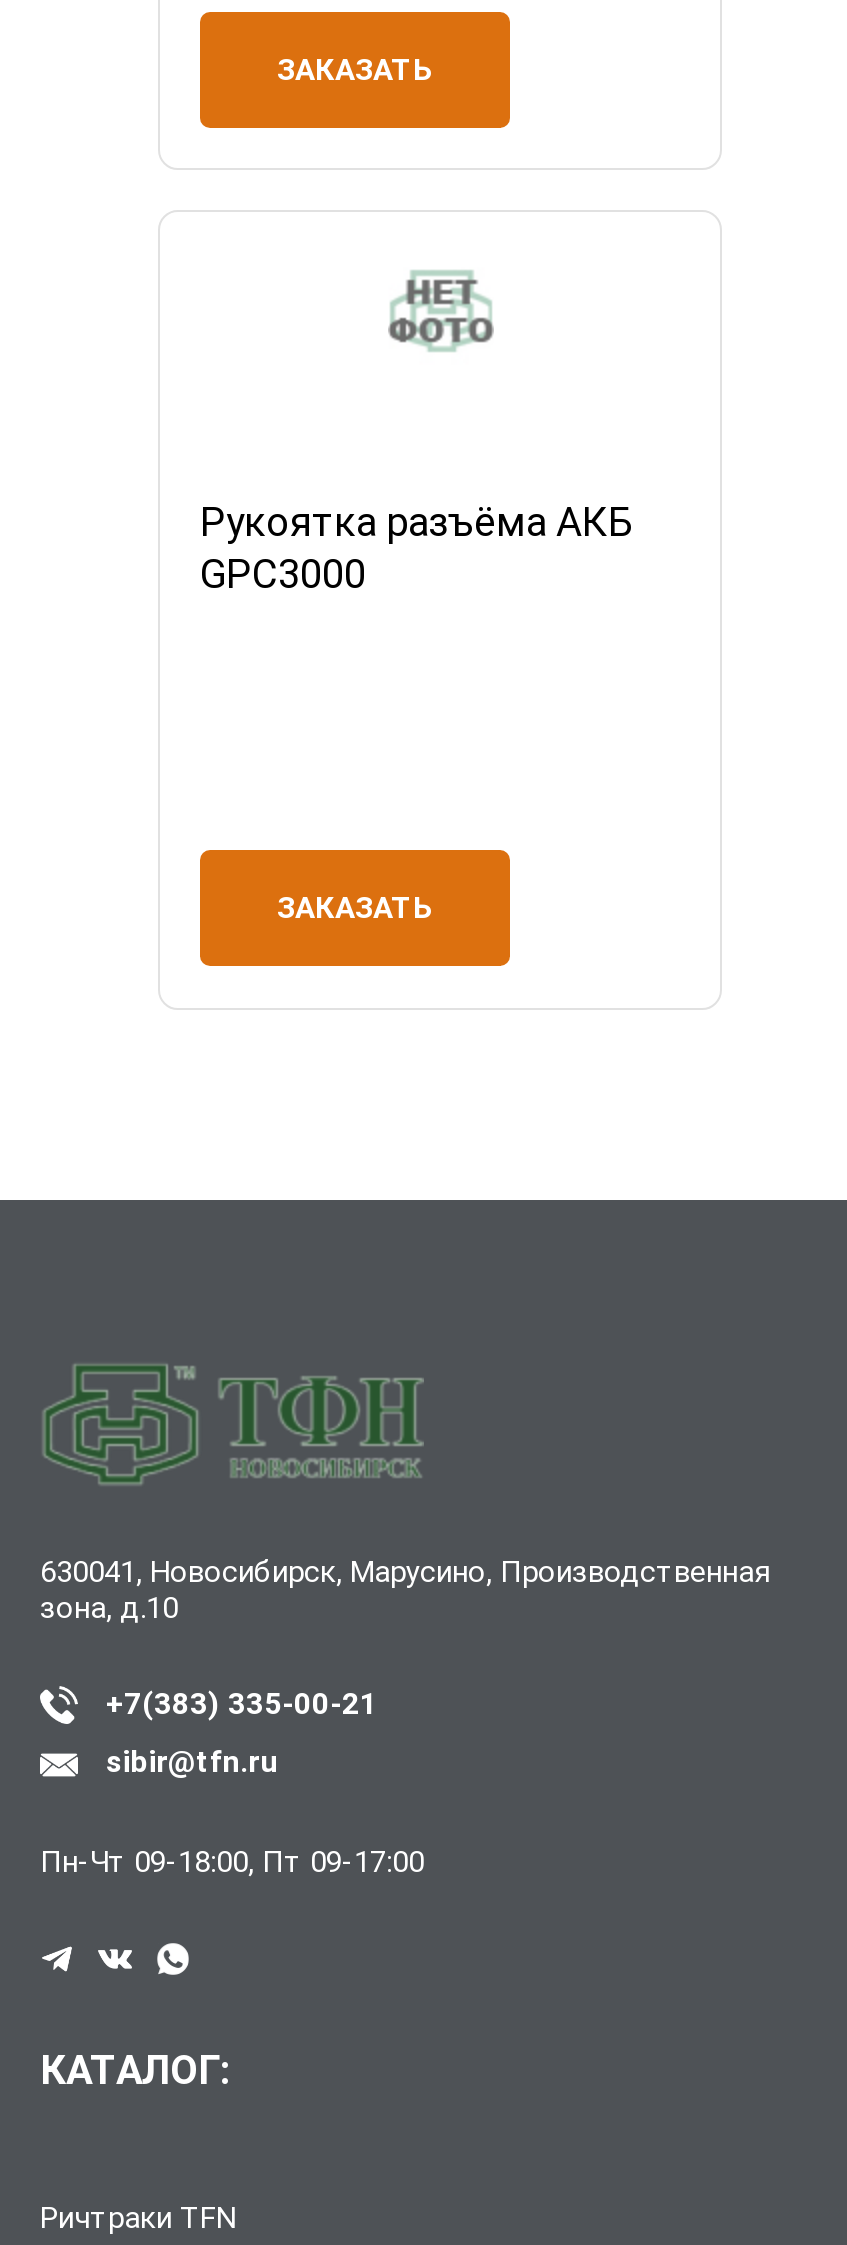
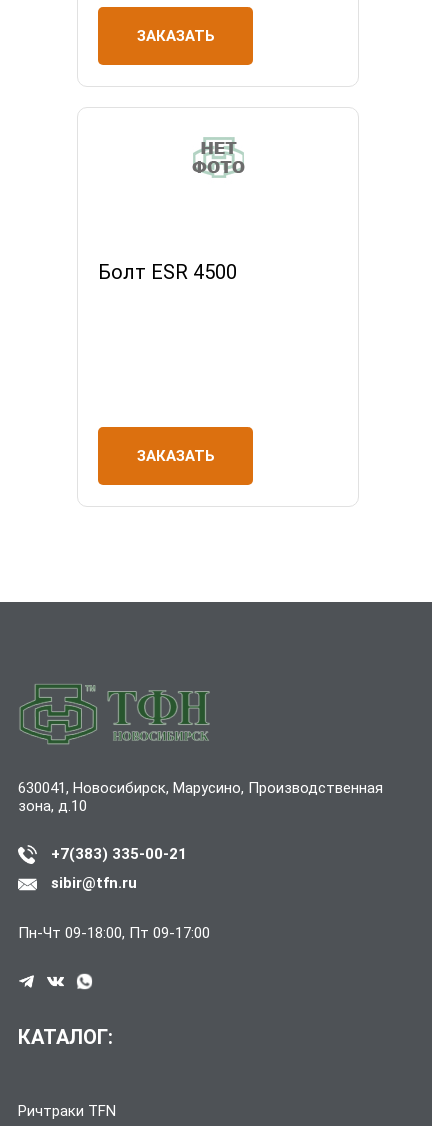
- Рукоятка разъёма АКБ
- GPC3000
+ Болт ESR 4500
